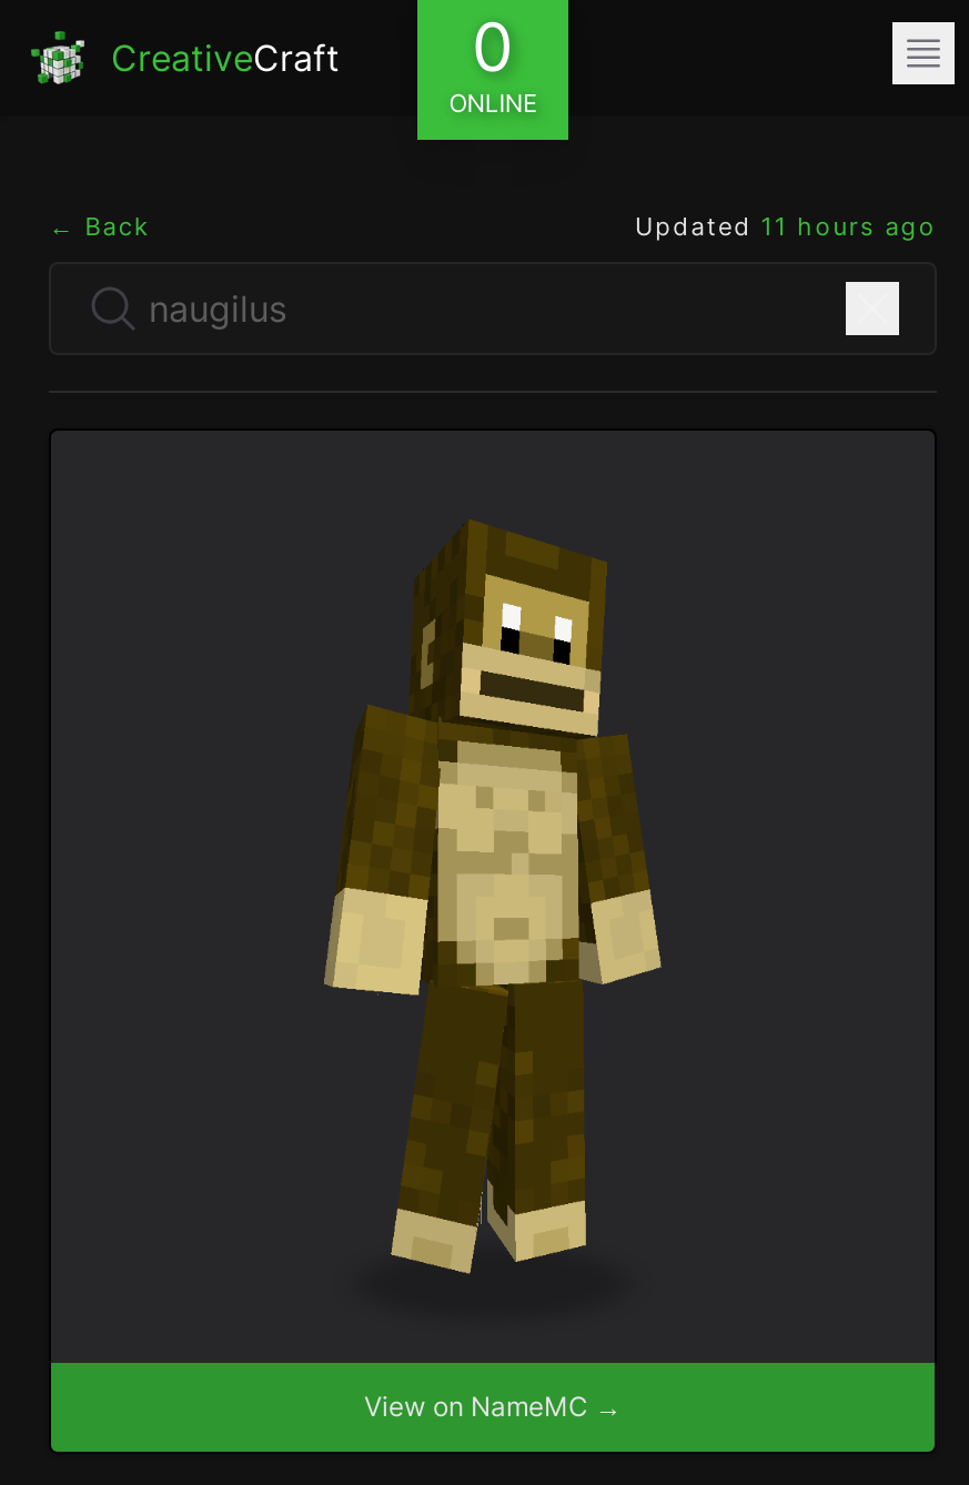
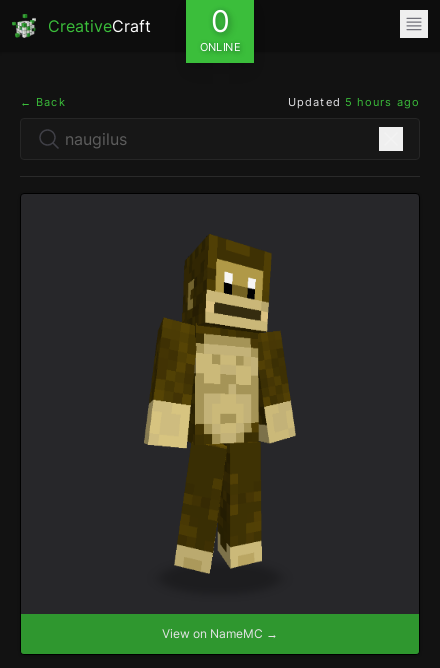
- Updated 11 hours ago
+ Updated 5 hours ago
